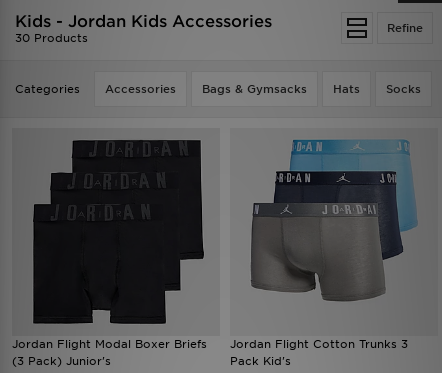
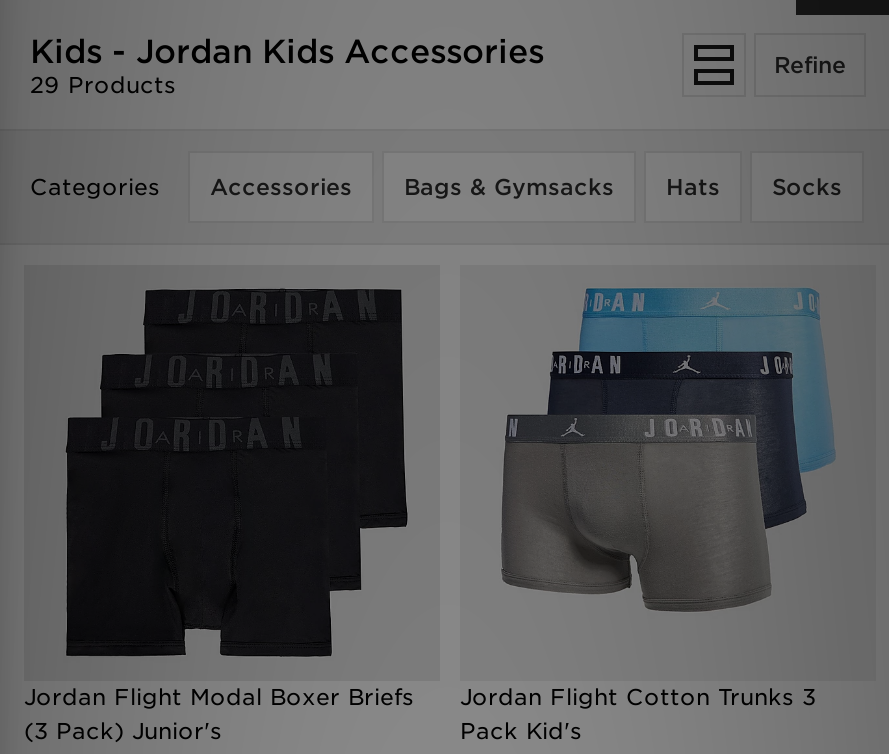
- 30 Products
+ 29 Products
